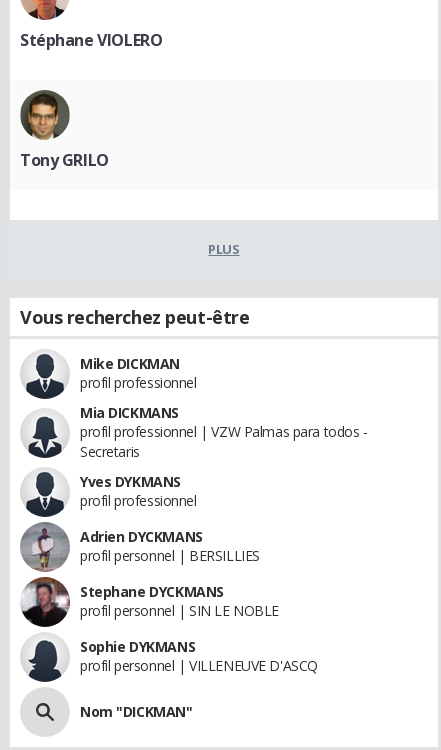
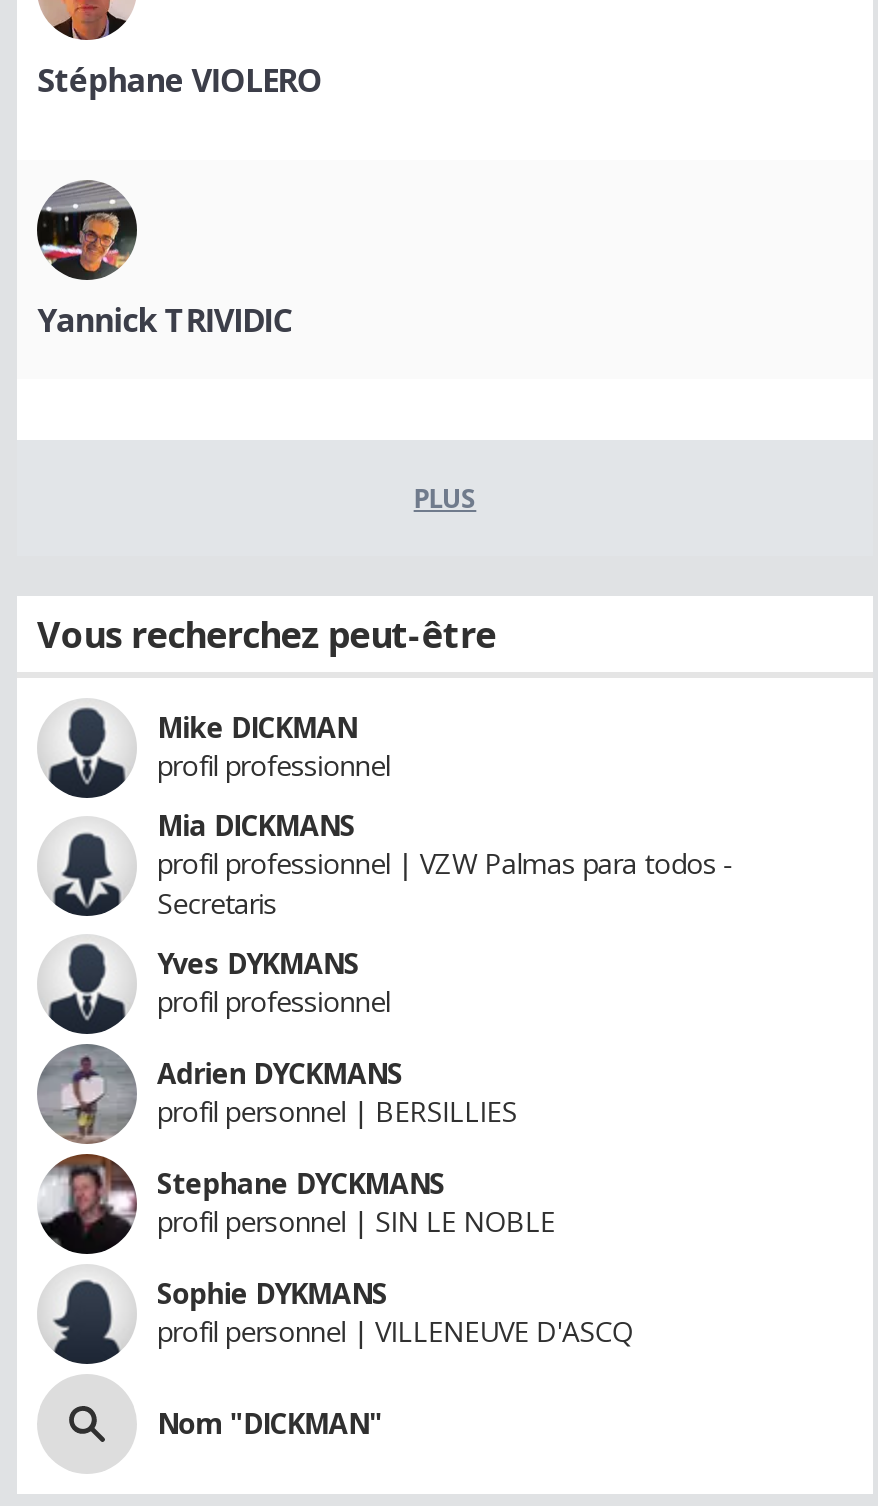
- [image]
- Tony GRILO
+ [image]
+ Yannick TRIVIDIC
